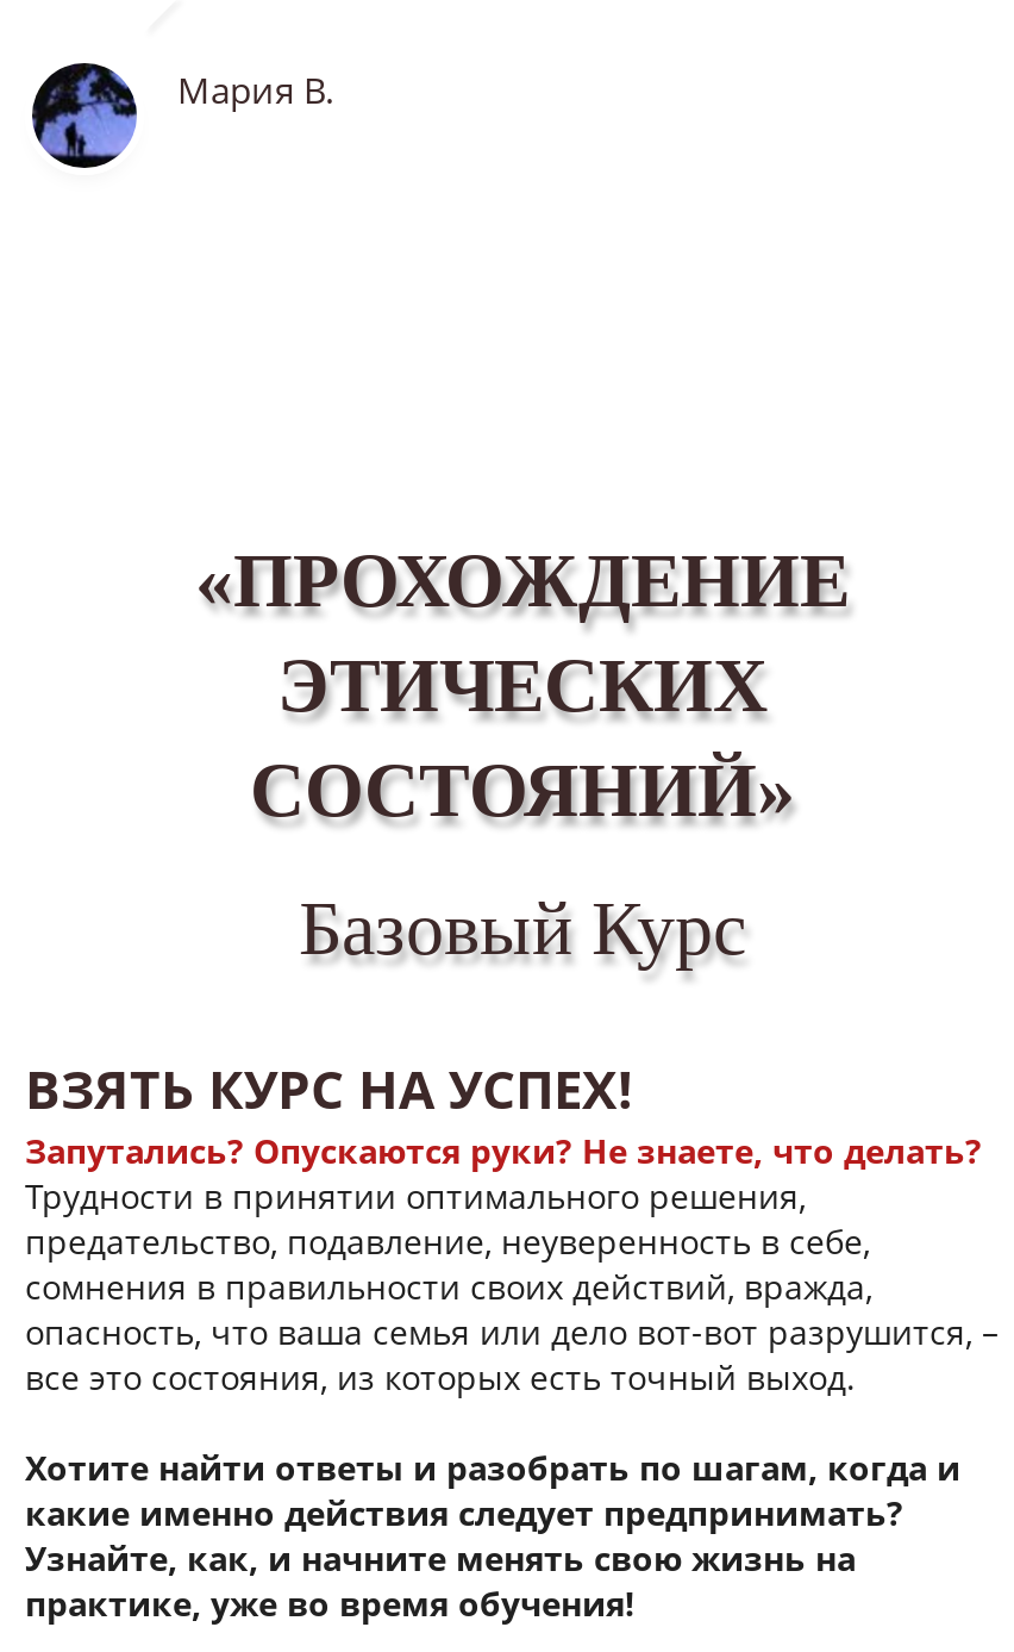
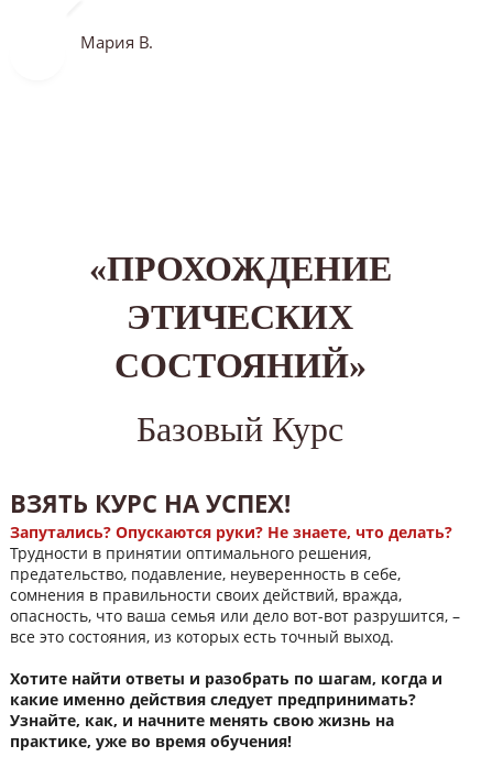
- [image]
